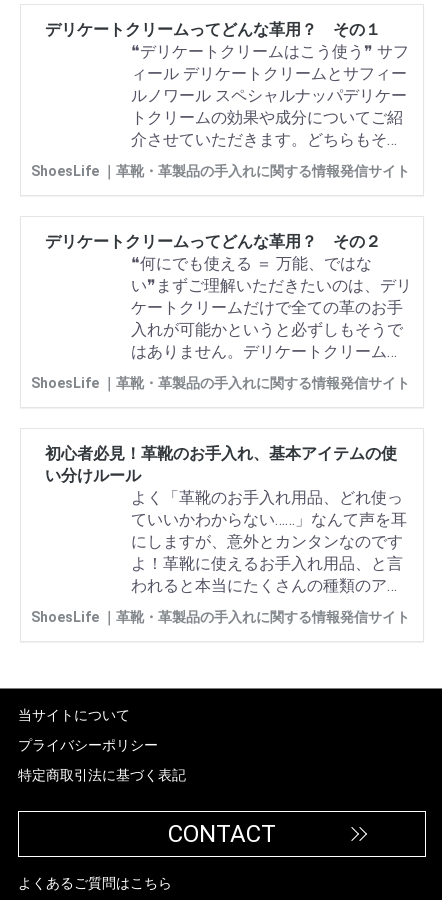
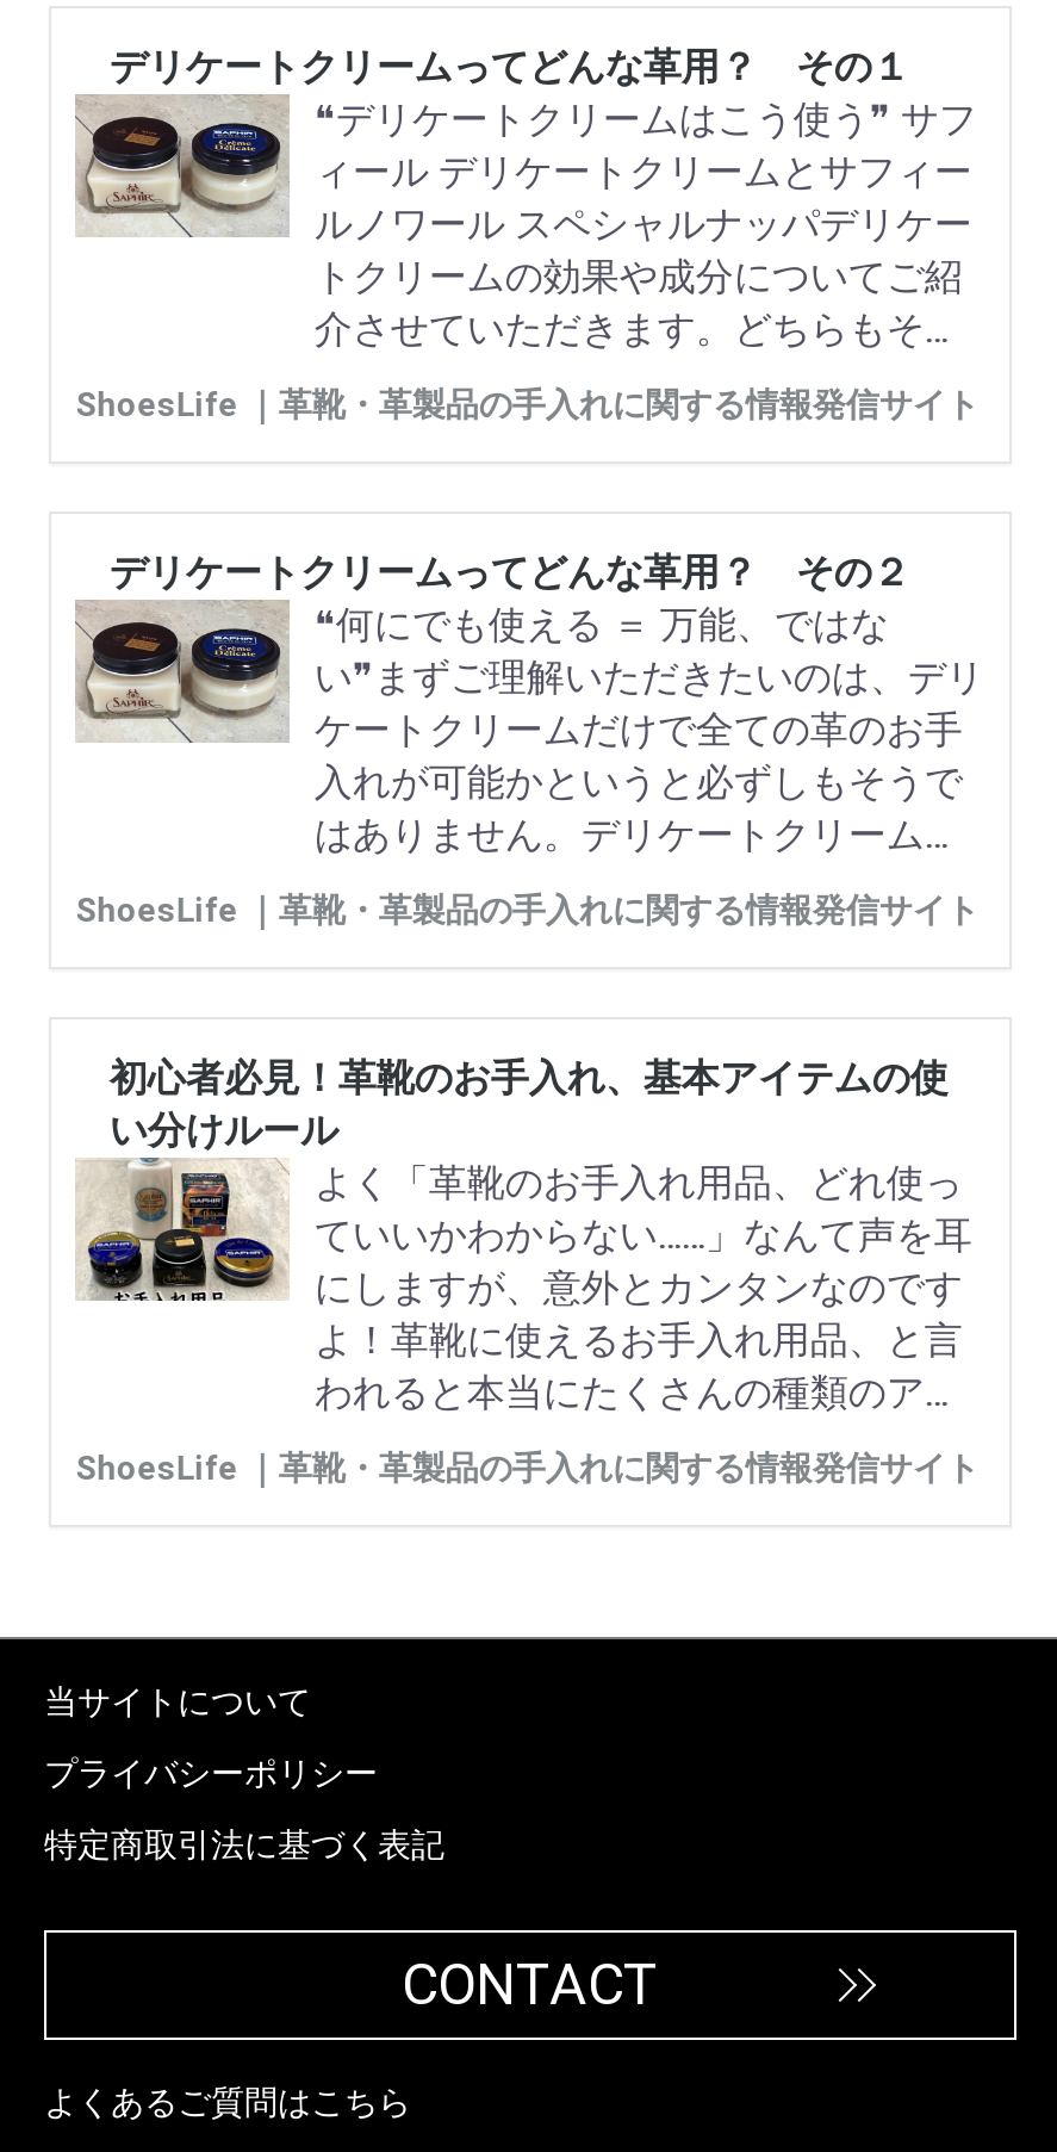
+ [image]

+ [image]

+ [image]
